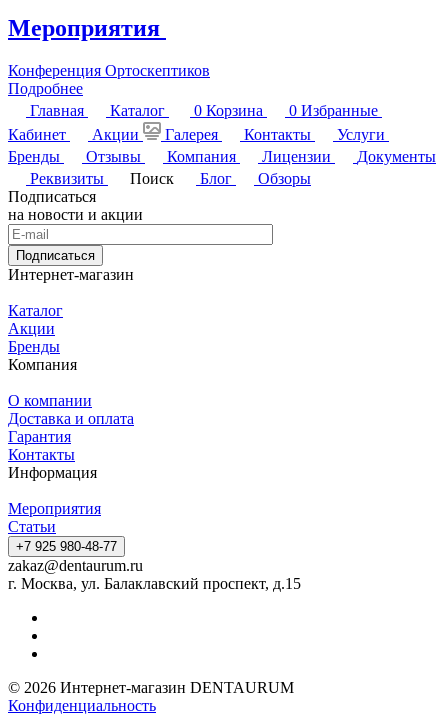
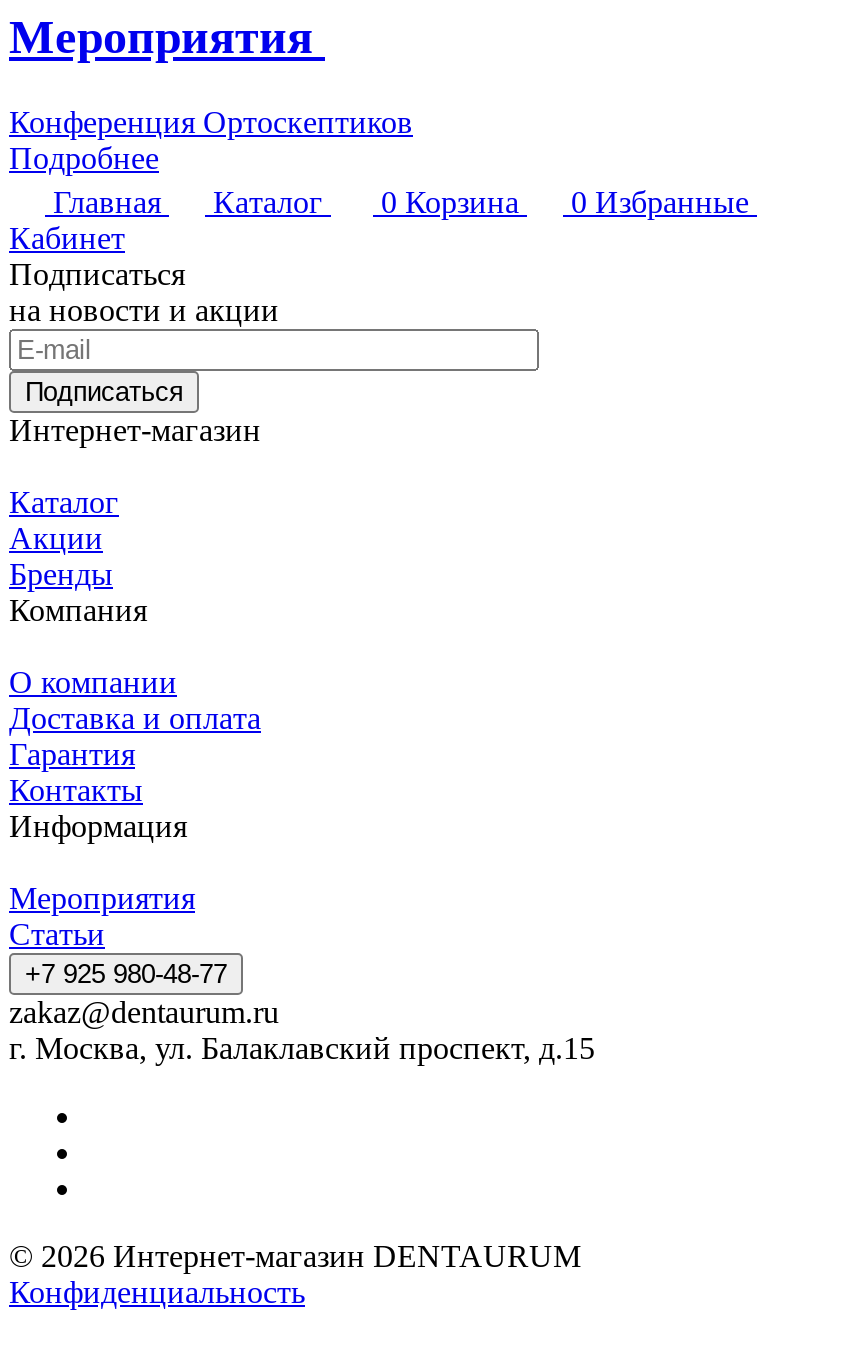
- Акции
- Галерея
- Контакты
- Услуги
- Бренды
- Отзывы
- Компания
- Лицензии
- Документы
- Реквизиты
- Поиск
- Блог
- Обзоры
